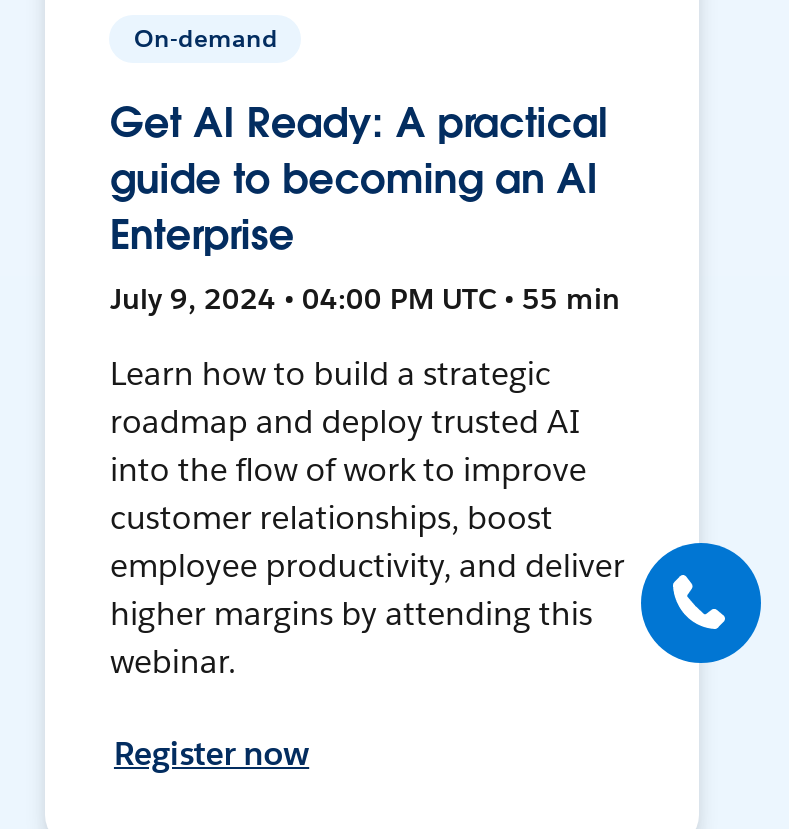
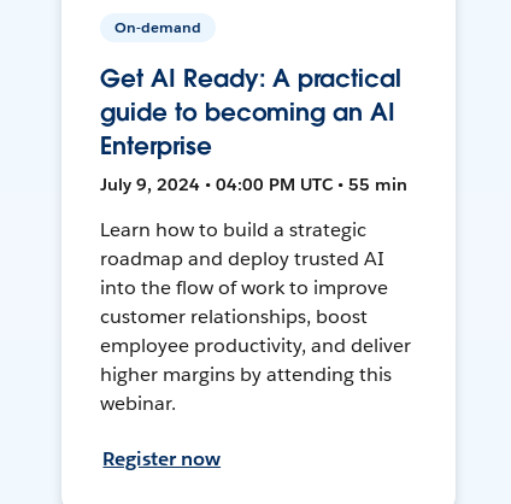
- [image]
